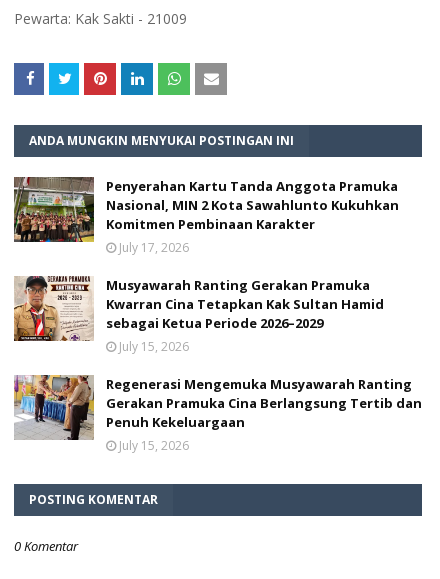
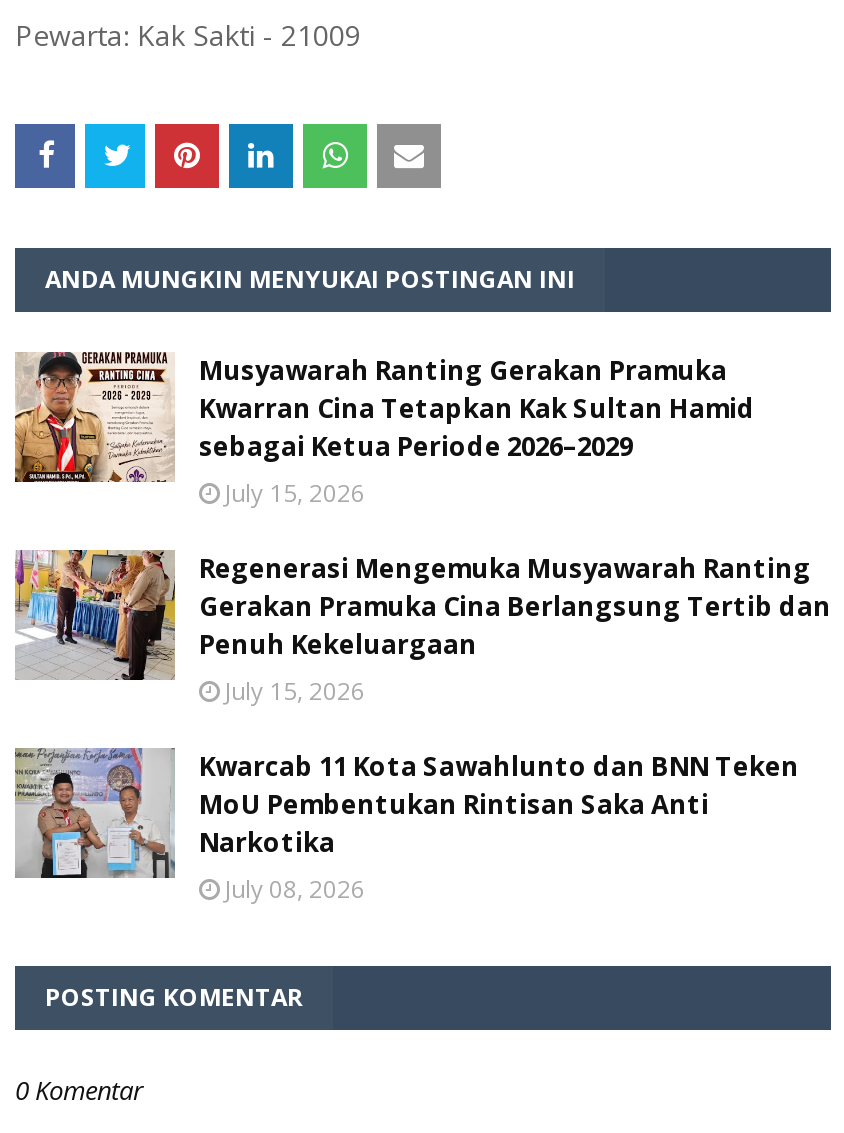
- [image]
- Penyerahan Kartu Tanda Anggota Pramuka
- Nasional, MIN 2 Kota Sawahlunto Kukuhkan
- Komitmen Pembinaan Karakter
- July 17, 2026

moved up: [image] | Musyawarah Ranting Gerakan Pramuka | Kwarran Cina Tetapkan Kak Sultan Hamid | ... | Penuh Kekeluargaan | July 15, 2026

+ [image]
+ Kwarcab 11 Kota Sawahlunto dan BNN Teken
+ MoU Pembentukan Rintisan Saka Anti
+ Narkotika
+ July 08, 2026
